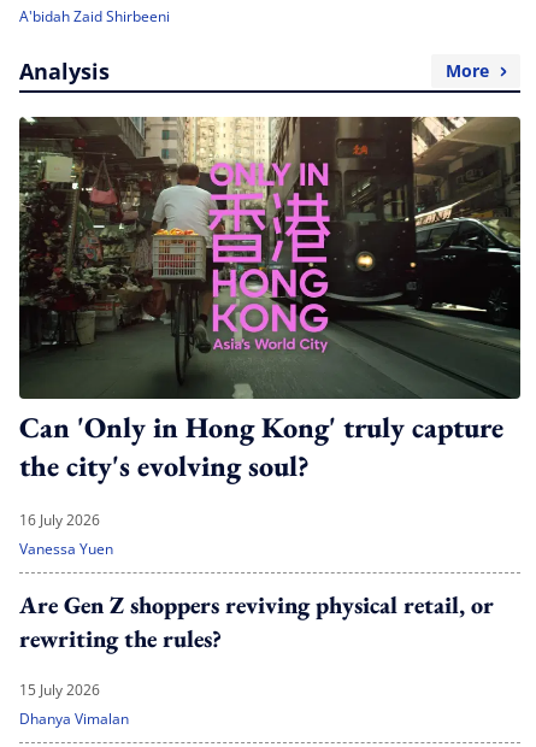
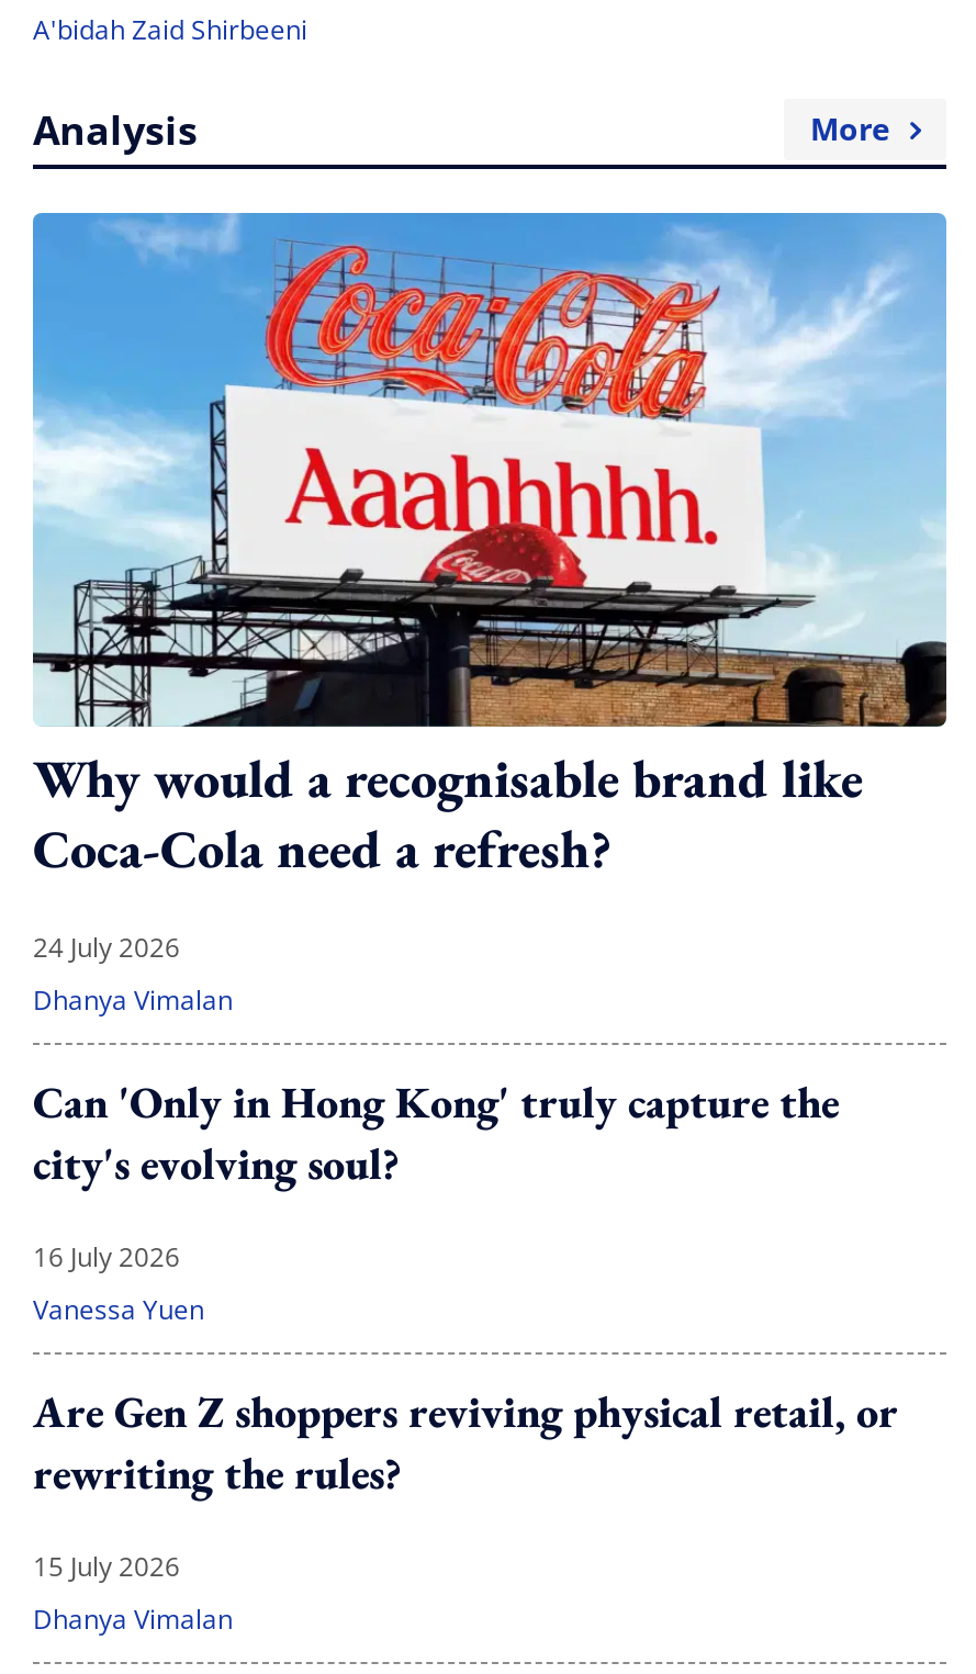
- [image]
- Can 'Only in Hong Kong' truly capture
- the city's evolving soul?
+ [image]
+ Why would a recognisable brand like
+ Coca-Cola need a refresh?
+ 24 July 2026
+ Dhanya Vimalan
+ Can 'Only in Hong Kong' truly capture the
+ city's evolving soul?
